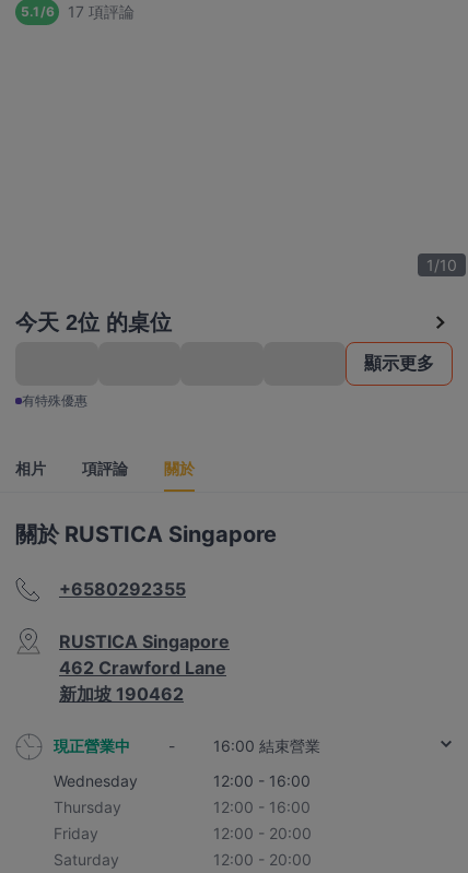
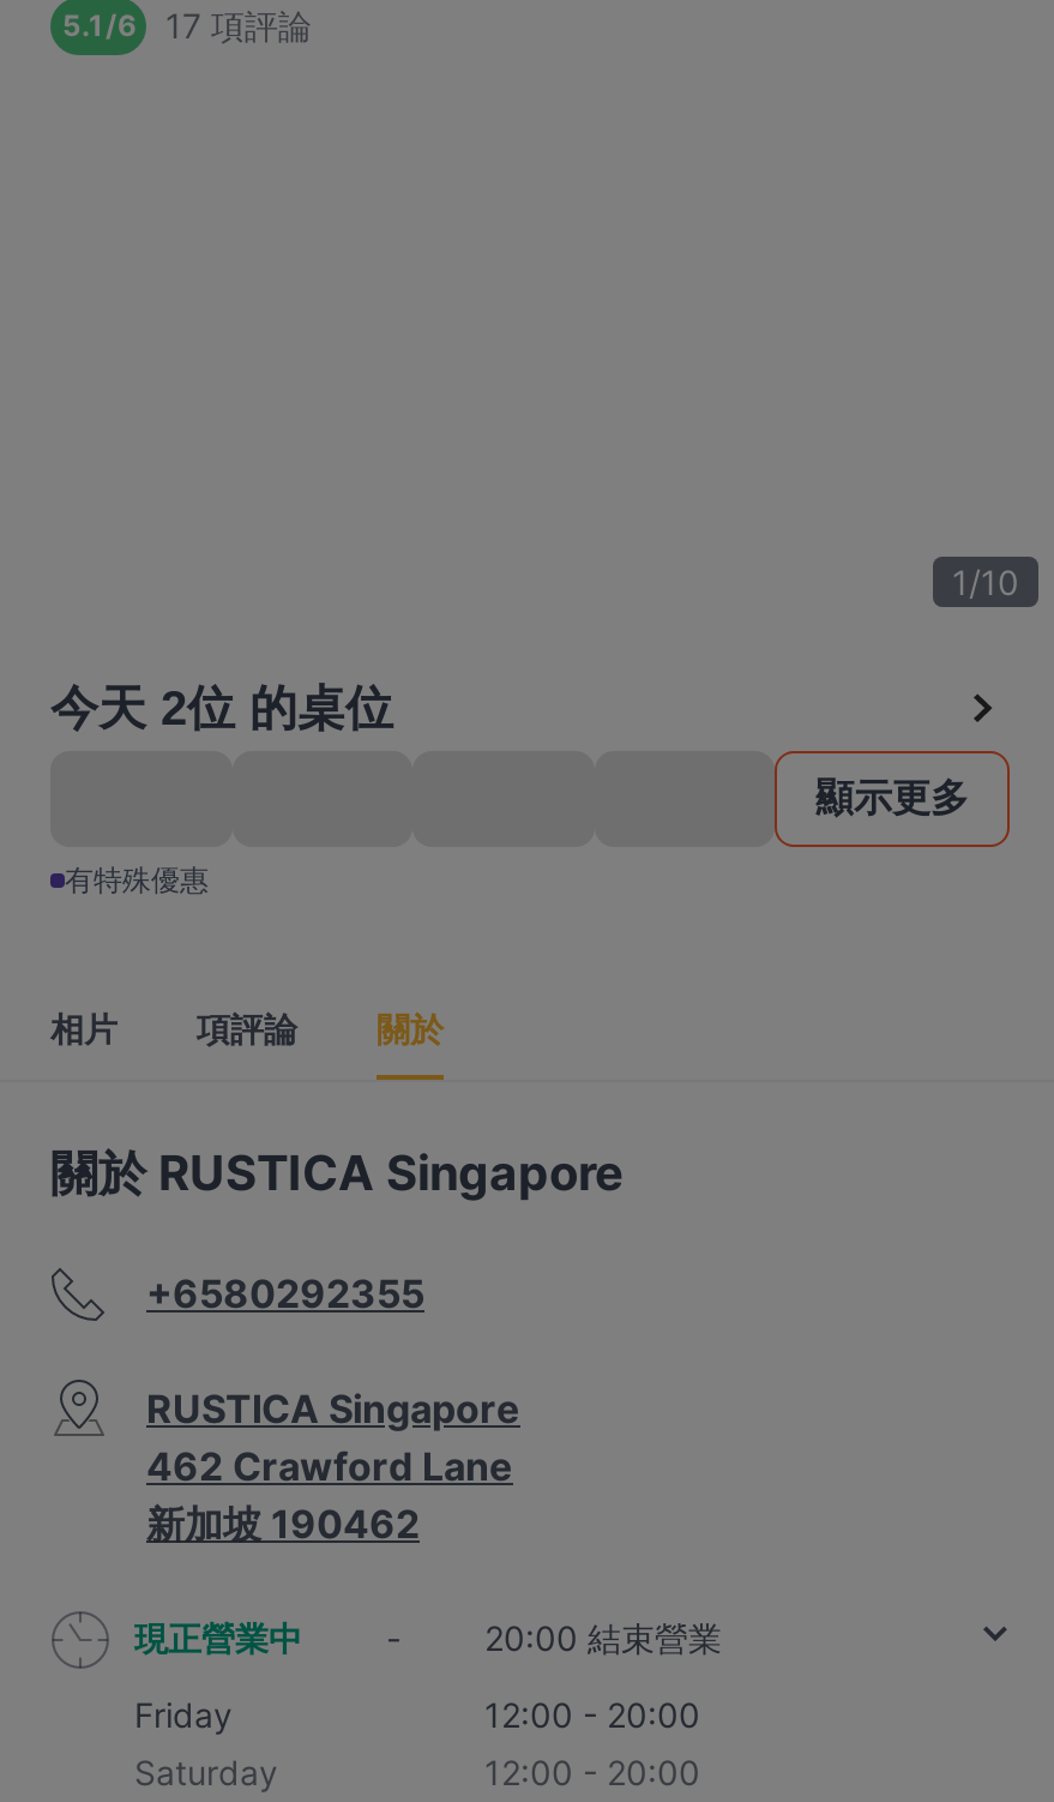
- 16:00 結束營業
- Wednesday
- 12:00 - 16:00
- Thursday
- 12:00 - 16:00
+ 20:00 結束營業
